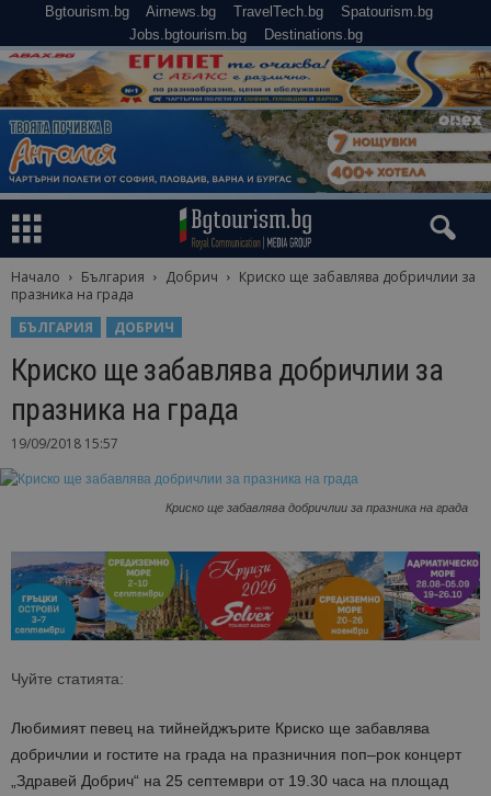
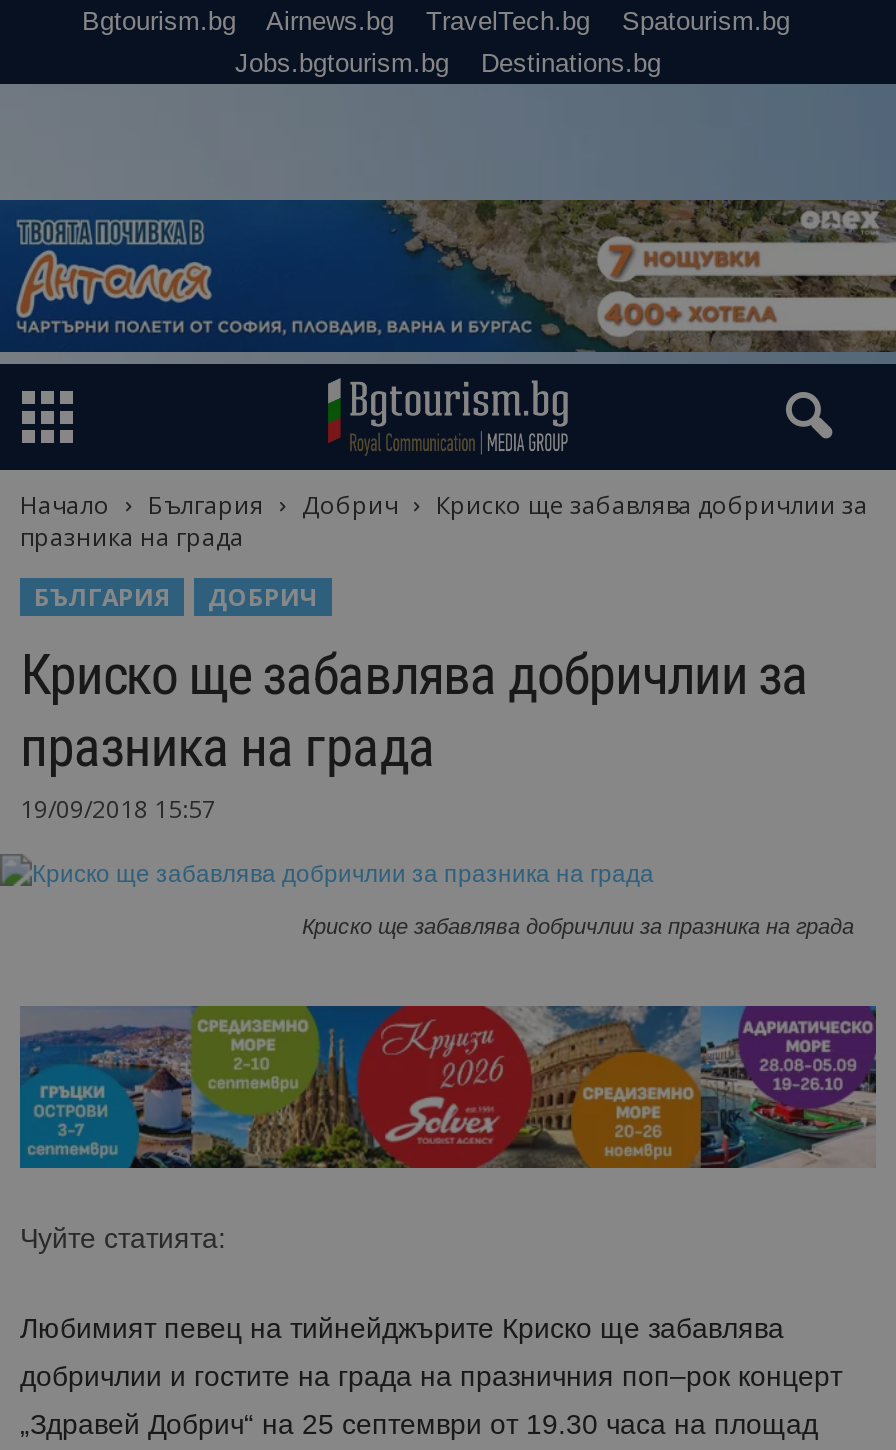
- [image]
